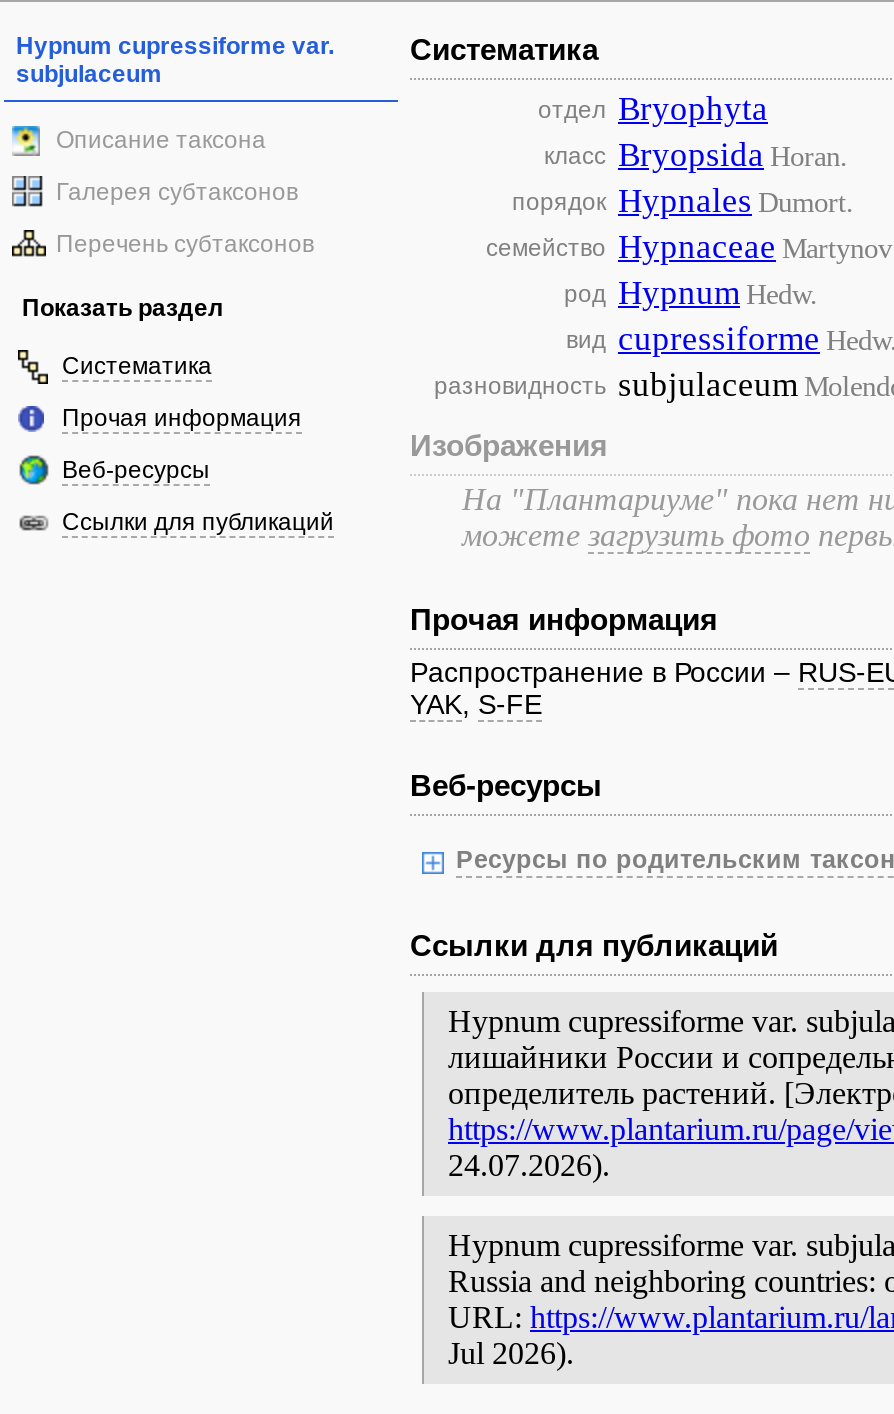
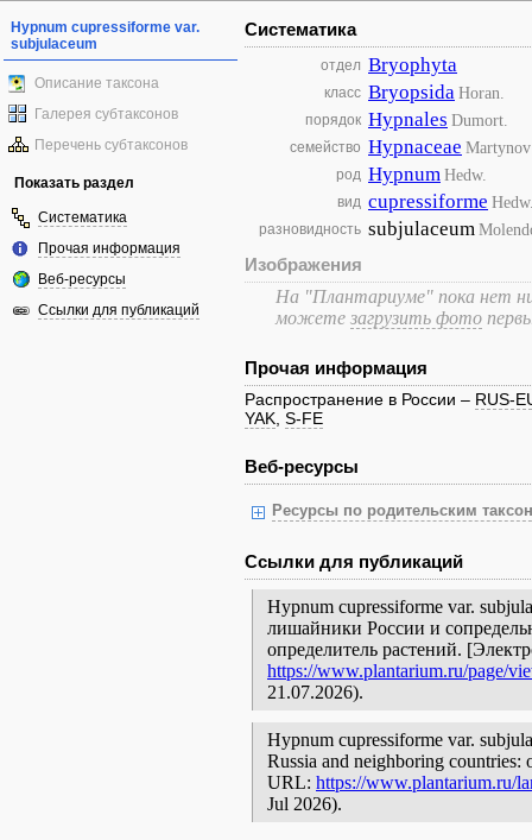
- 24.07.2026).
+ 21.07.2026).
